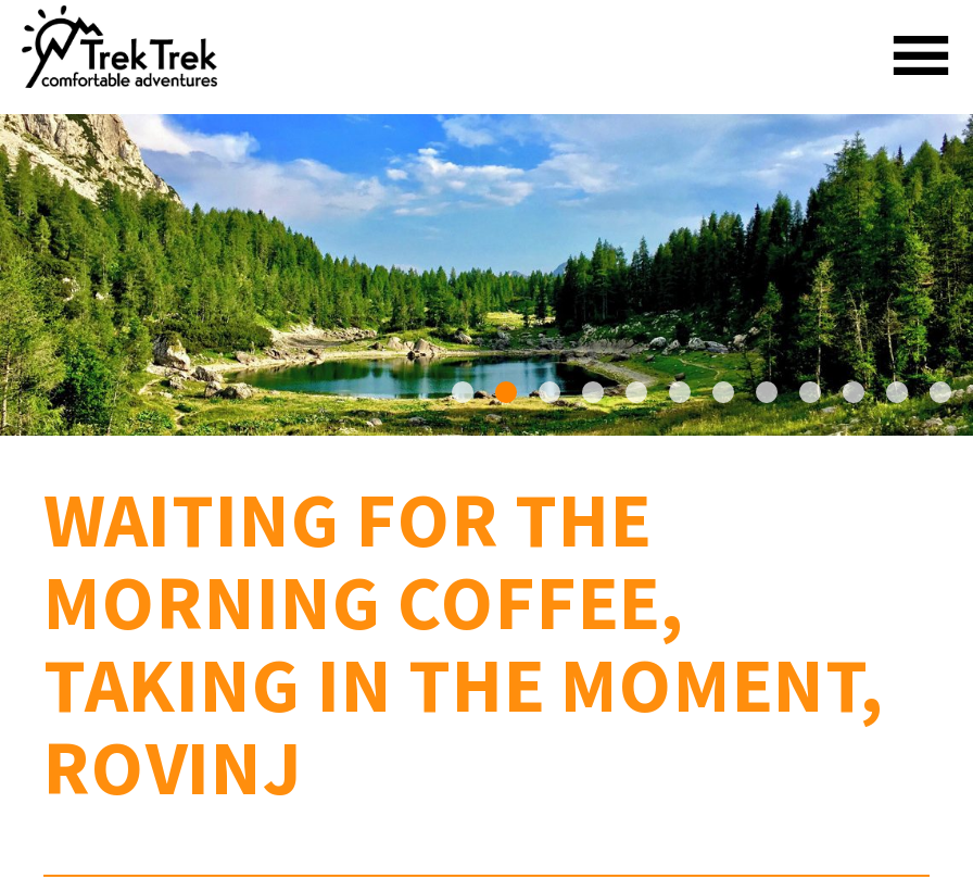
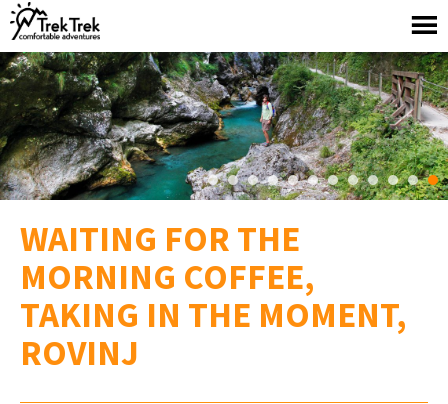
- [image]
+ [image]
